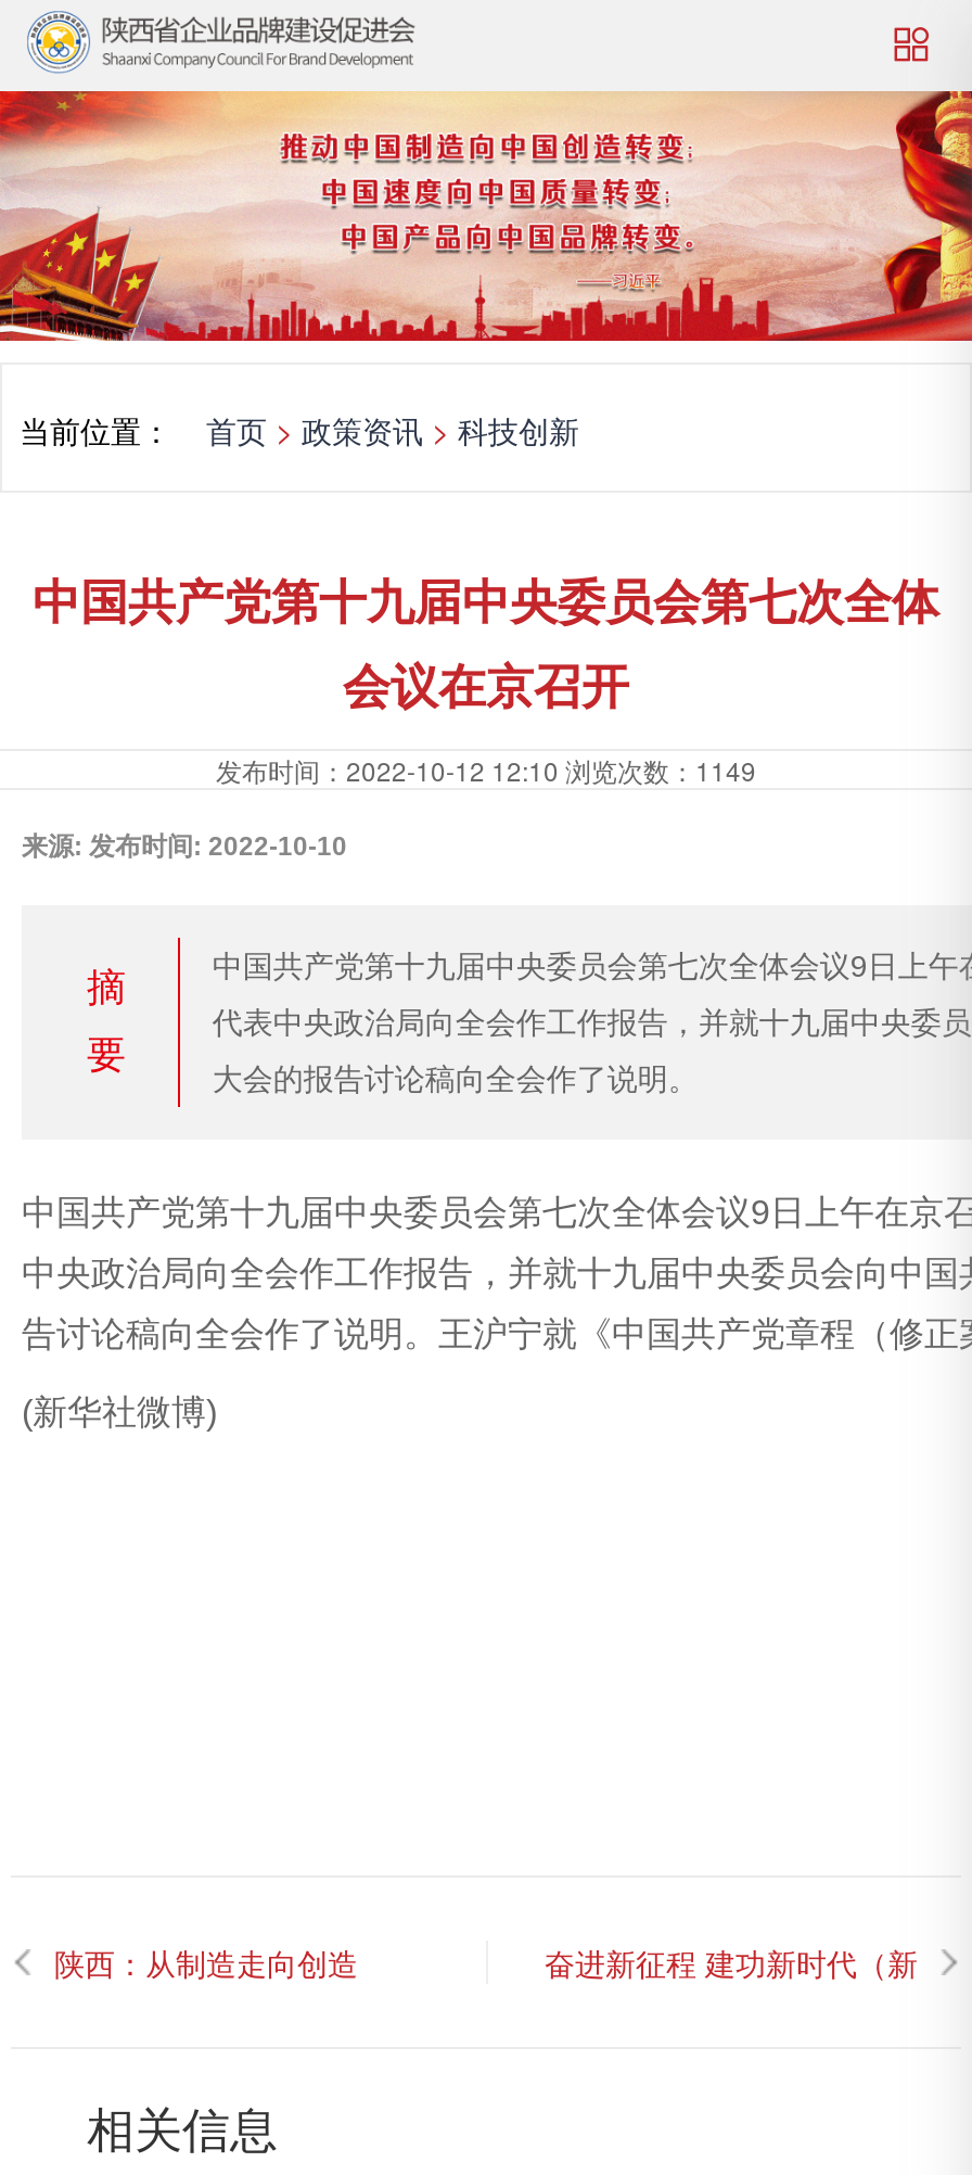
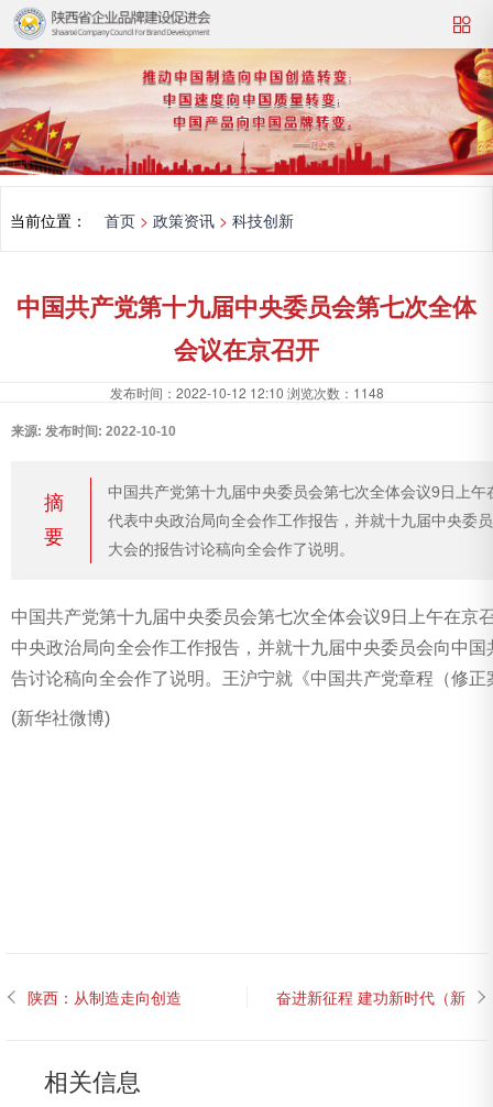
- 发布时间：2022-10-12 12:10 浏览次数：1149
+ 发布时间：2022-10-12 12:10 浏览次数：1148
